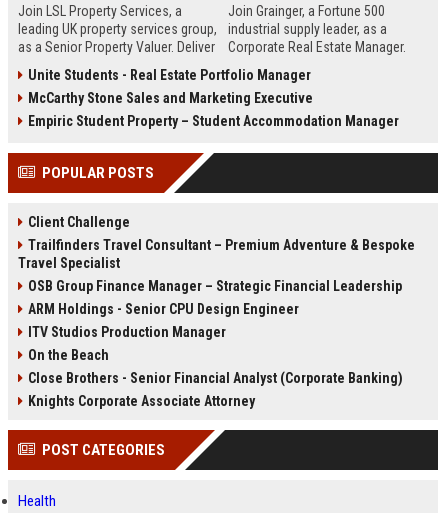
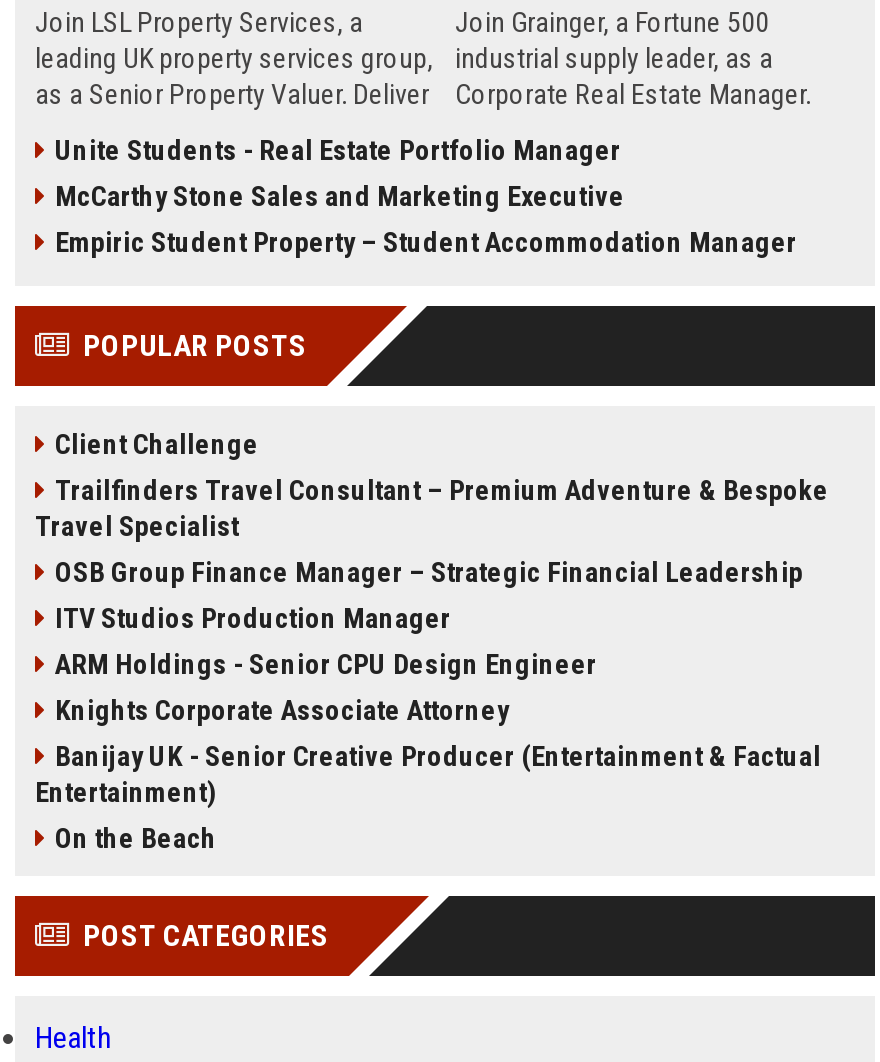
+ Banijay UK - Senior Creative Producer (Entertainment & Factual
+ Entertainment)

moved up: ITV Studios Production Manager

moved down: On the Beach

- Close Brothers - Senior Financial Analyst (Corporate Banking)

moved up: Knights Corporate Associate Attorney
